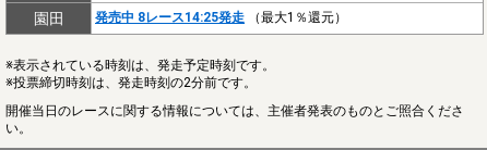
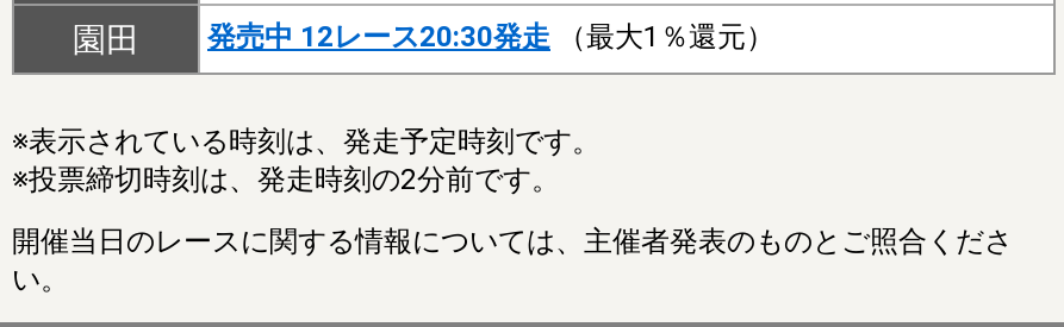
- 発売中 8レース14:25発走（最大1％還元）
+ 発売中 12レース20:30発走（最大1％還元）
